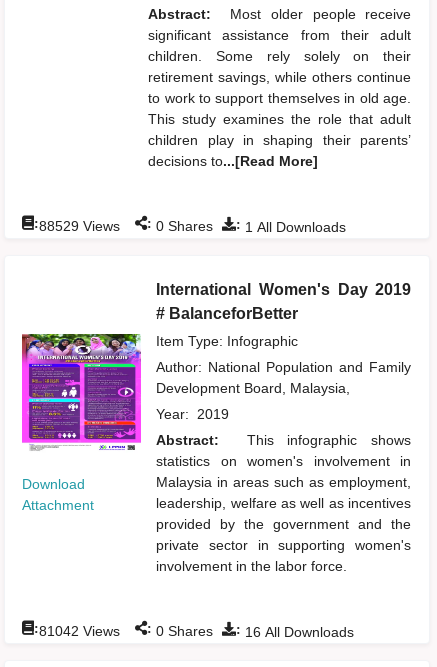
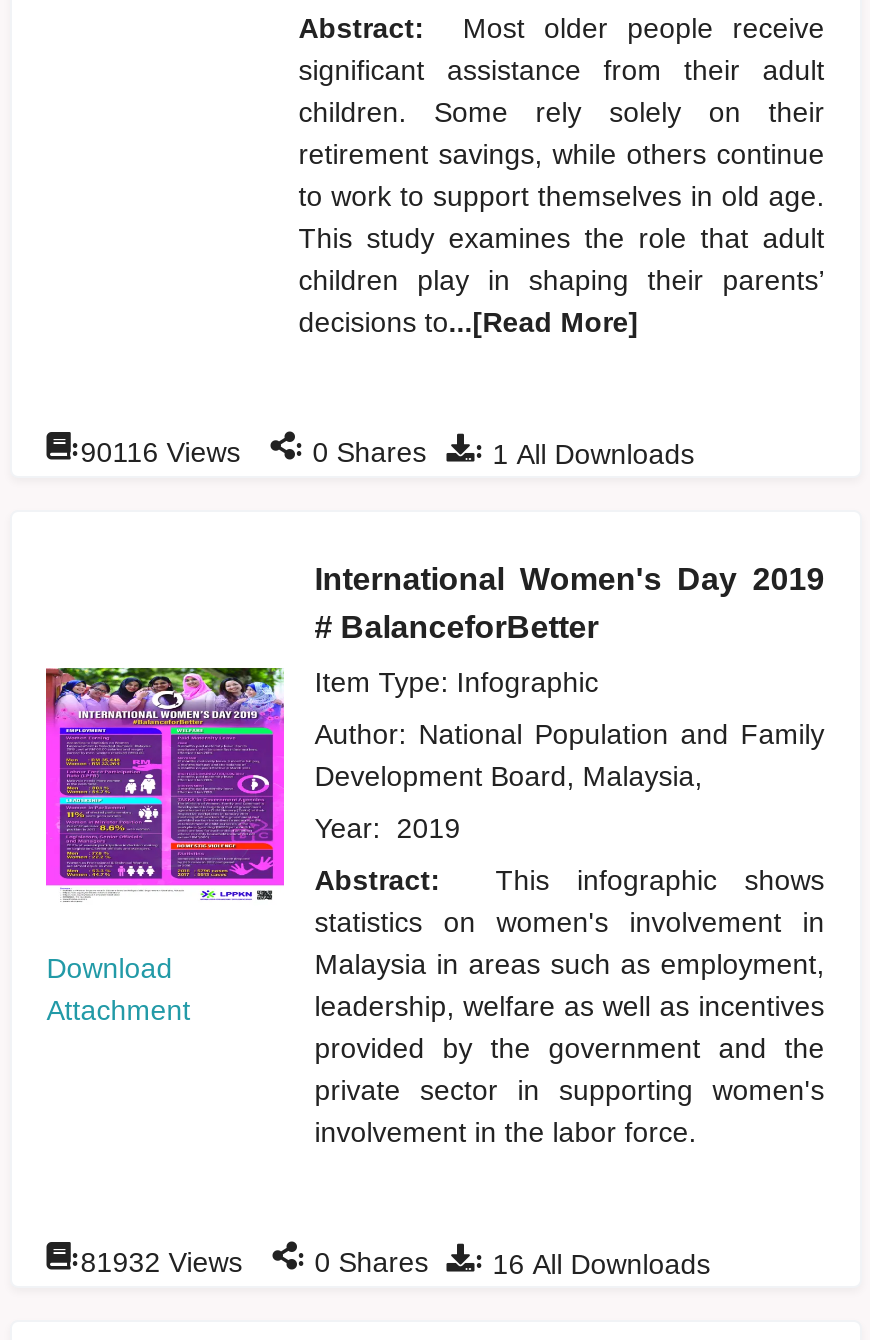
- :88529 Views : 0 Shares : 1 All Downloads
+ :90116 Views : 0 Shares : 1 All Downloads

- :81042 Views : 0 Shares : 16 All Downloads
+ :81932 Views : 0 Shares : 16 All Downloads
